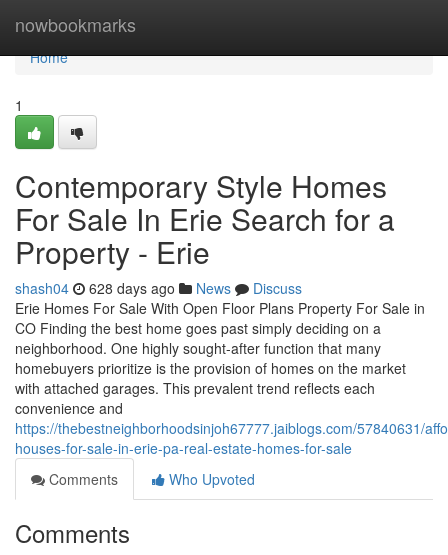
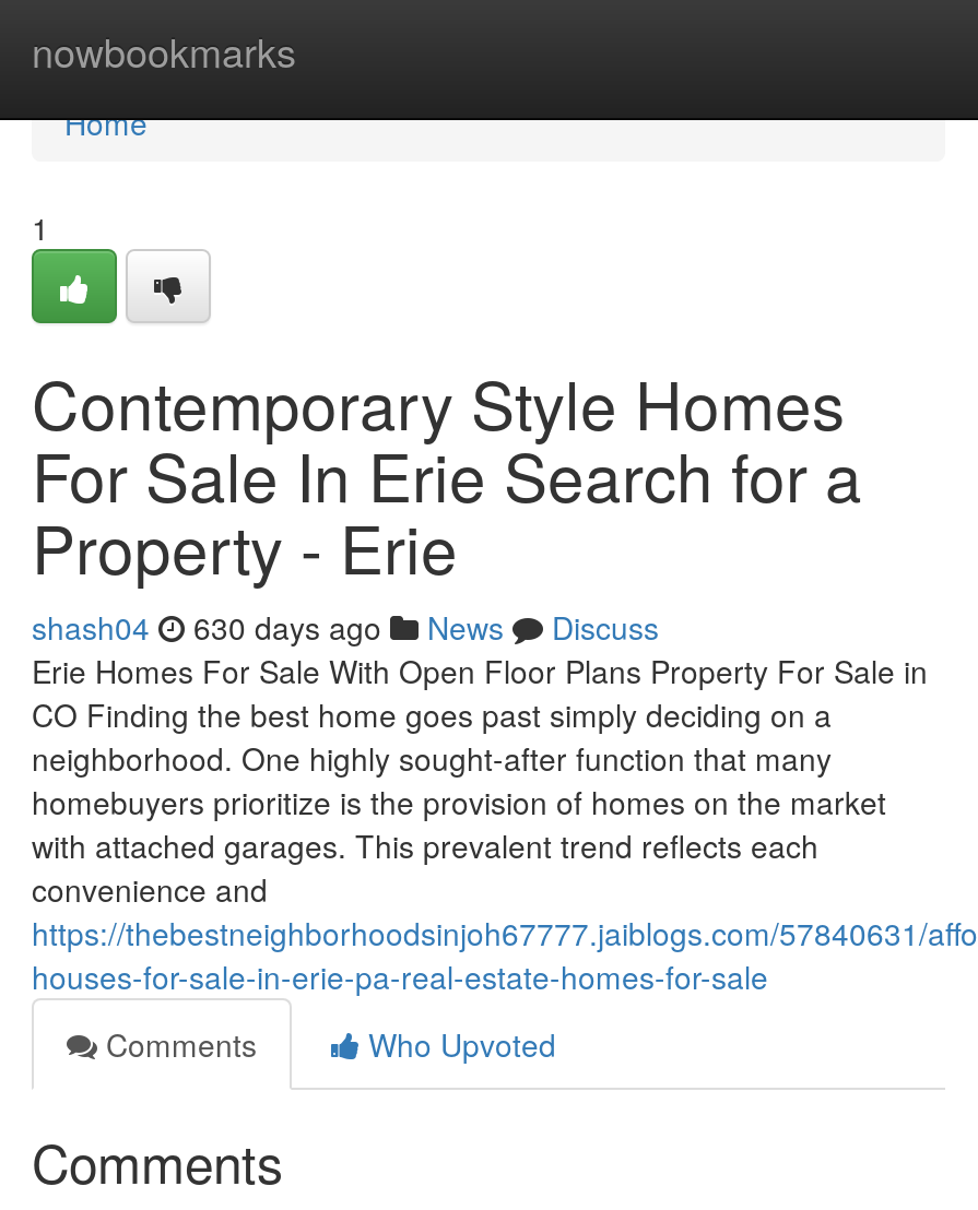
- shash04 628 days ago News Discuss
+ shash04 630 days ago News Discuss
